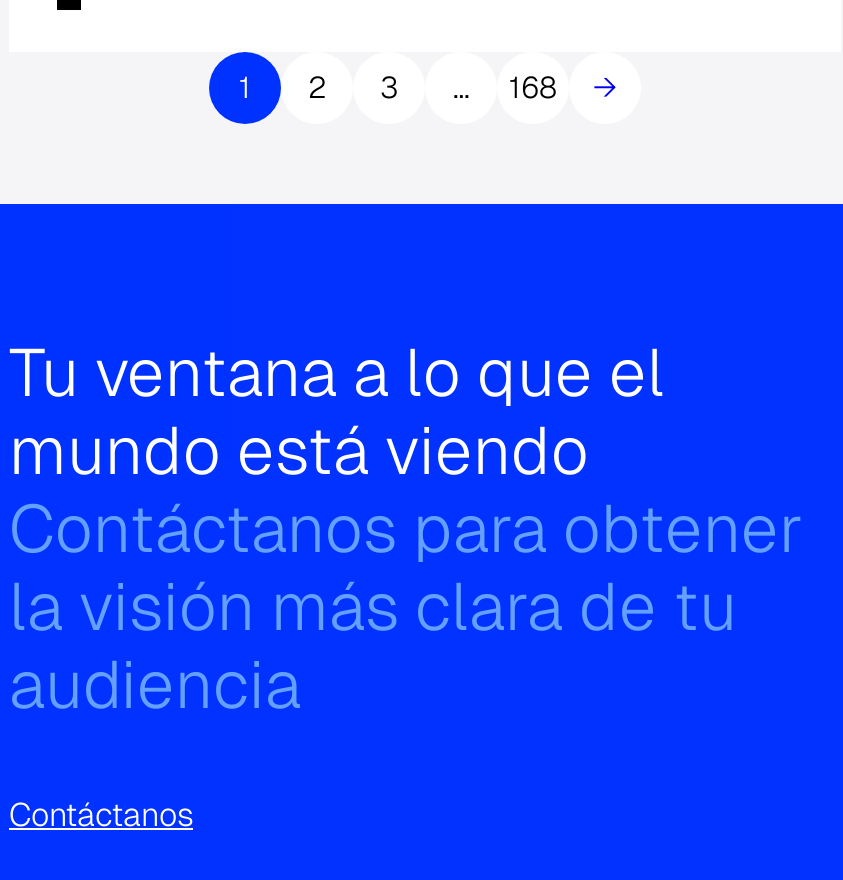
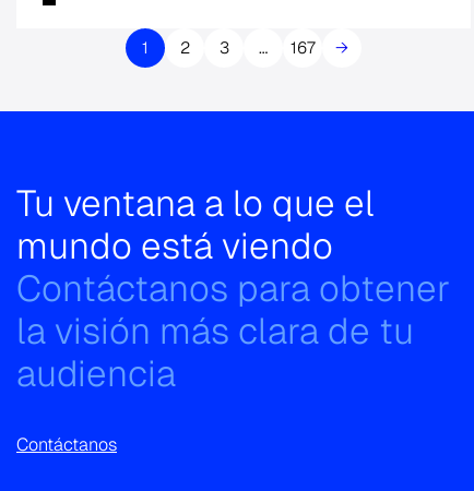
- 168
+ 167
